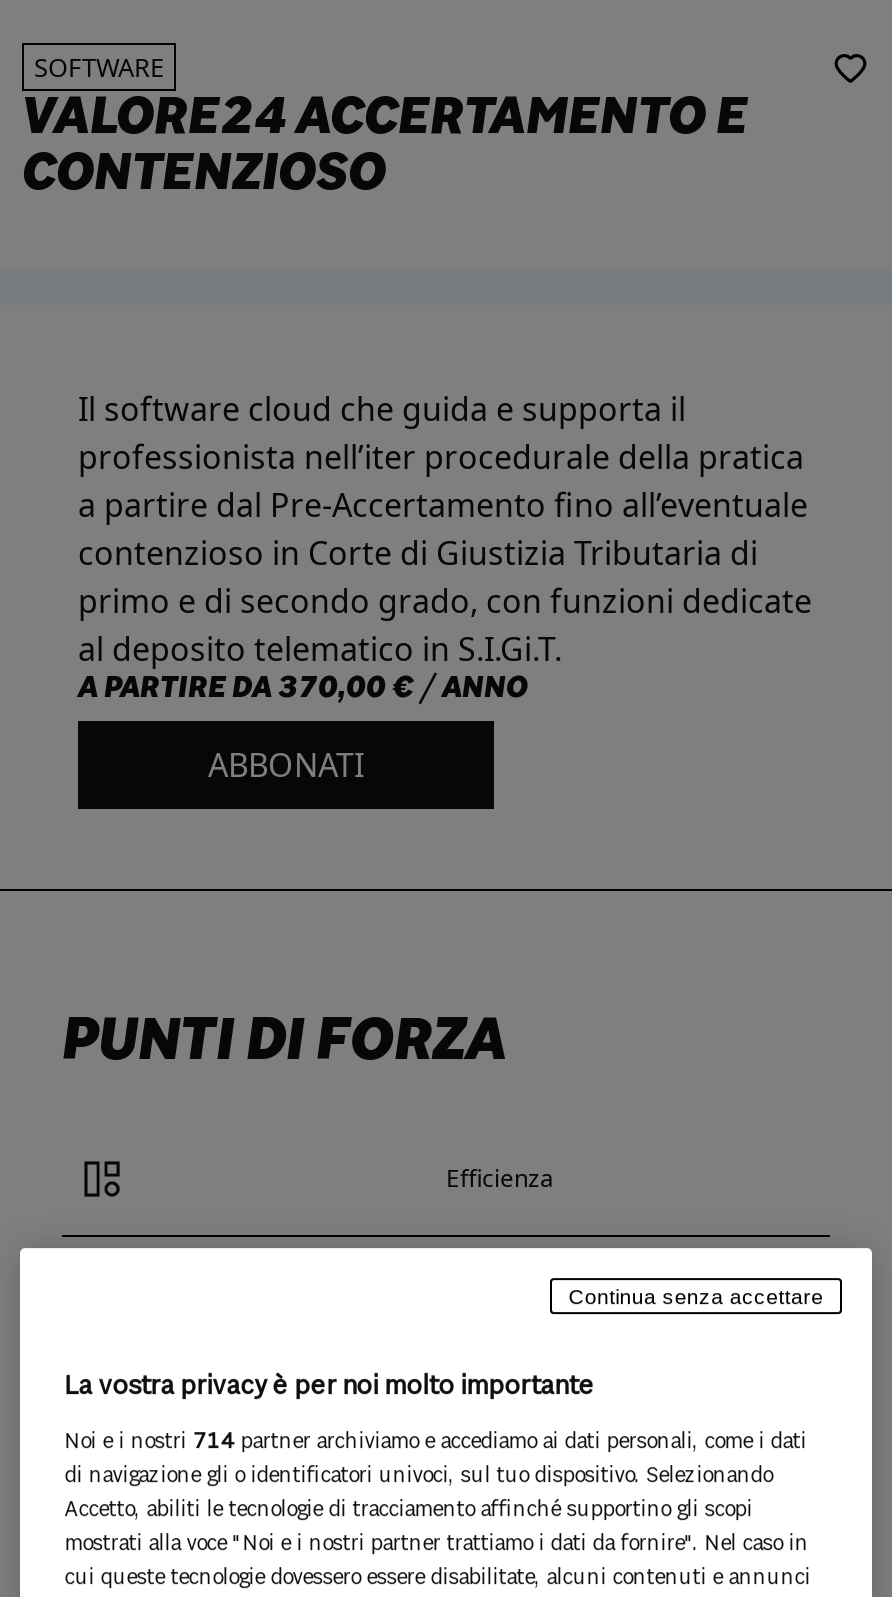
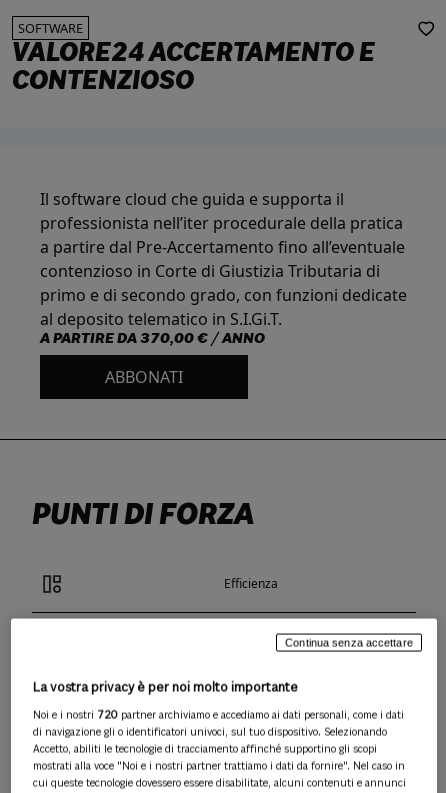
- Noi e i nostri 714 partner archiviamo e accediamo ai dati personali, come i dati
+ Noi e i nostri 720 partner archiviamo e accediamo ai dati personali, come i dati
